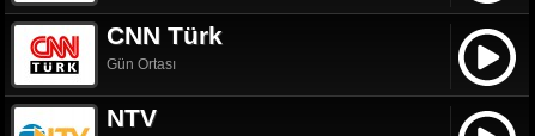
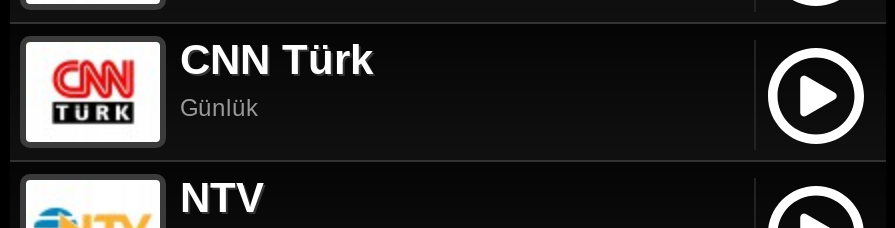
- Gün Ortası
+ Günlük
